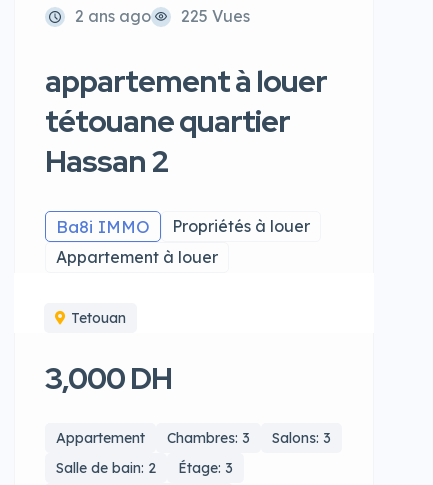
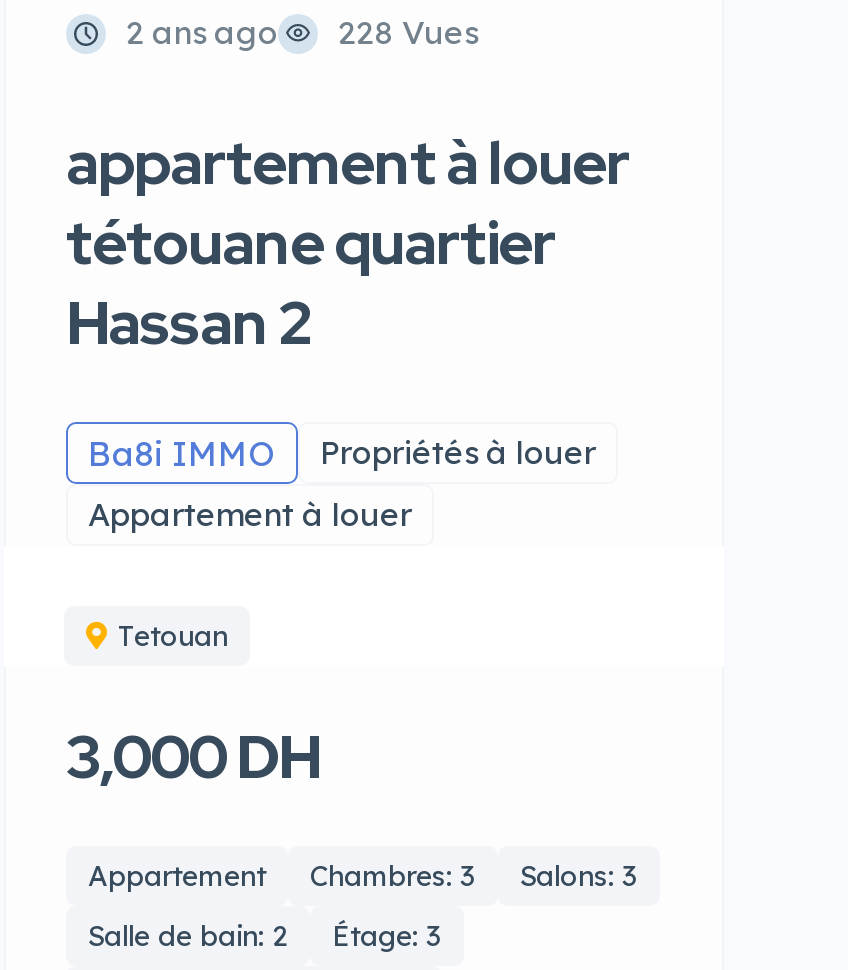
- 2 ans ago 225 Vues
+ 2 ans ago 228 Vues
